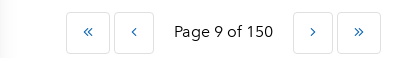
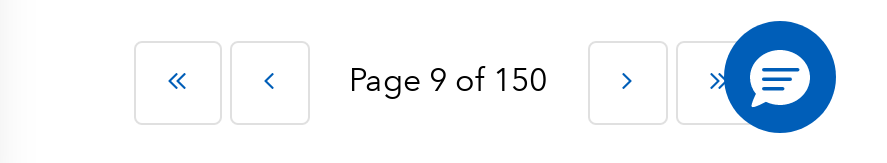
+ [image]
